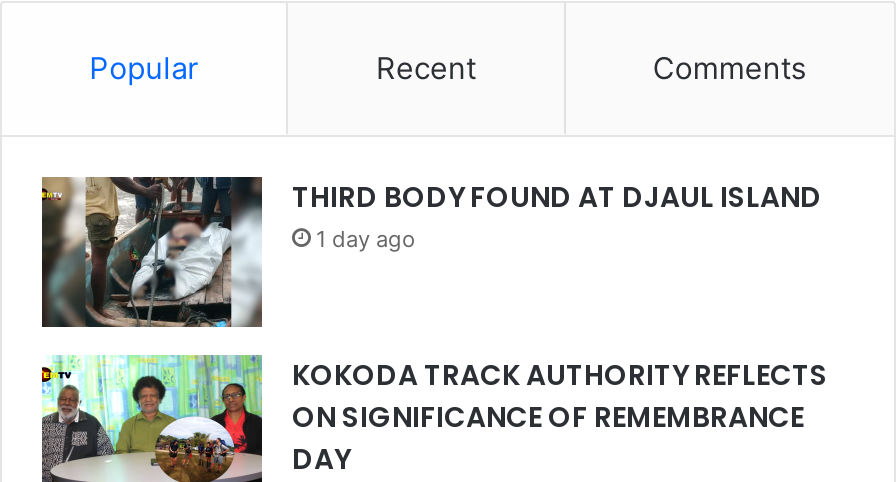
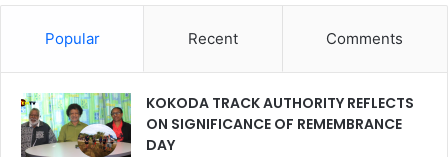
- [image]
- THIRD BODY FOUND AT DJAUL ISLAND
- 1 day ago
